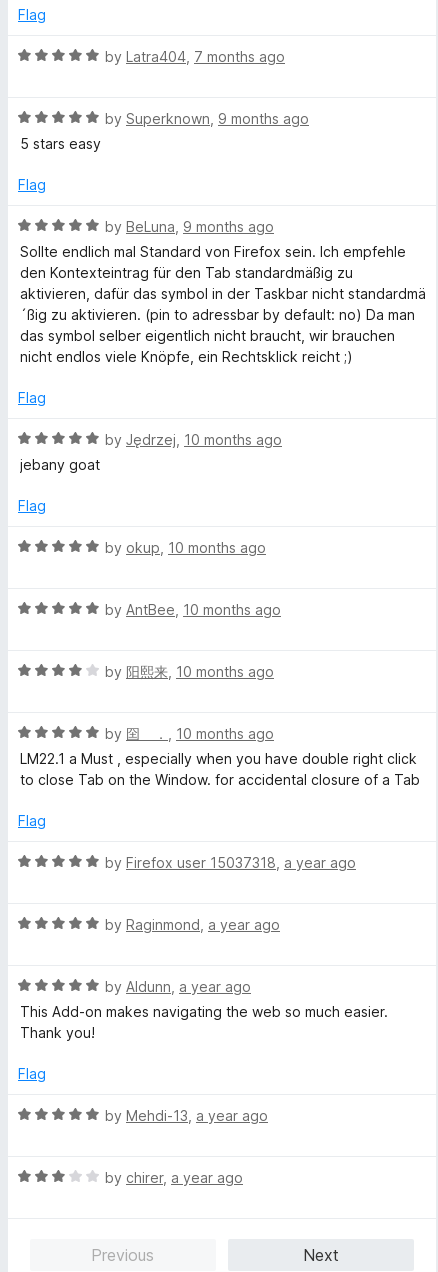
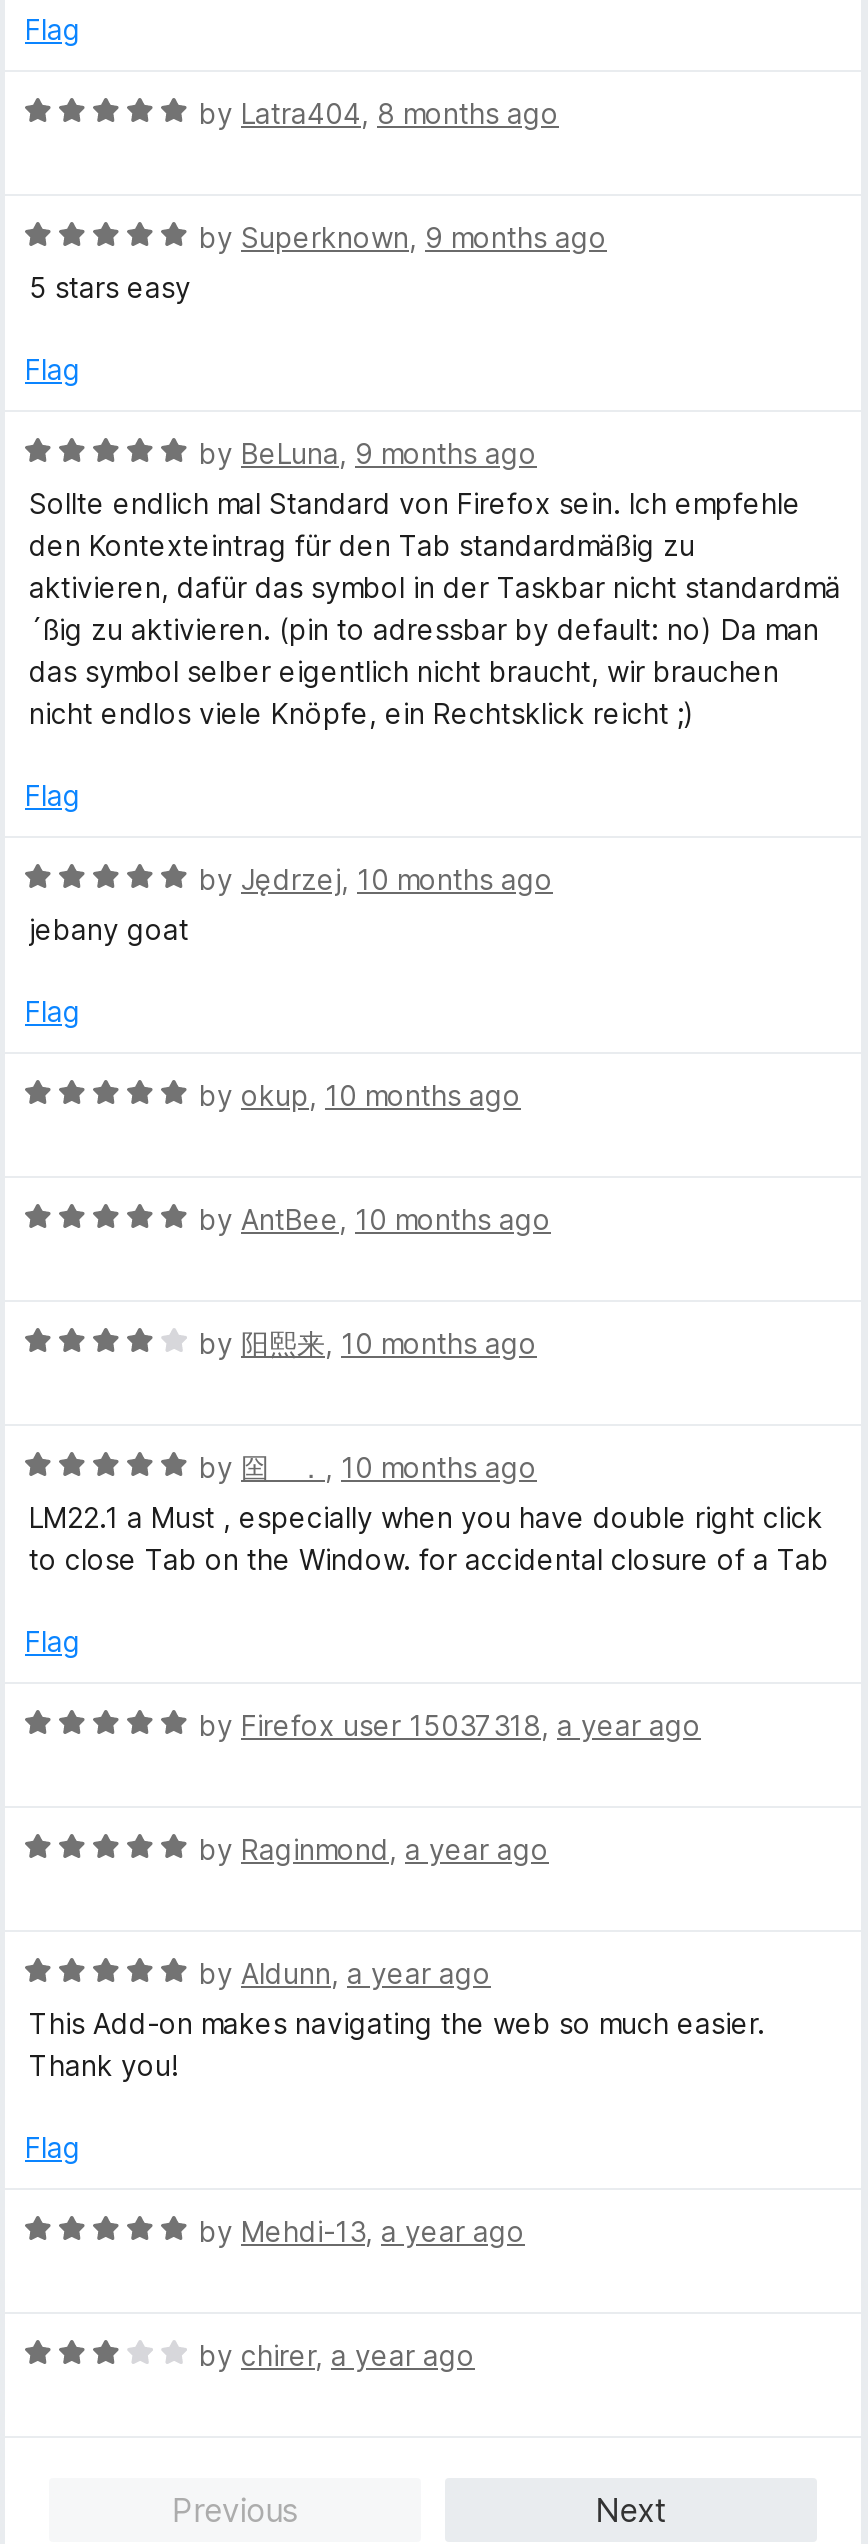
- by Latra404, 7 months ago
+ by Latra404, 8 months ago
